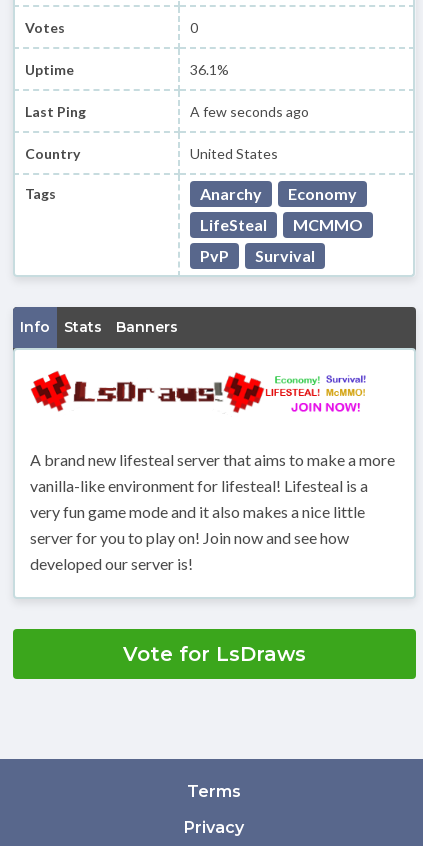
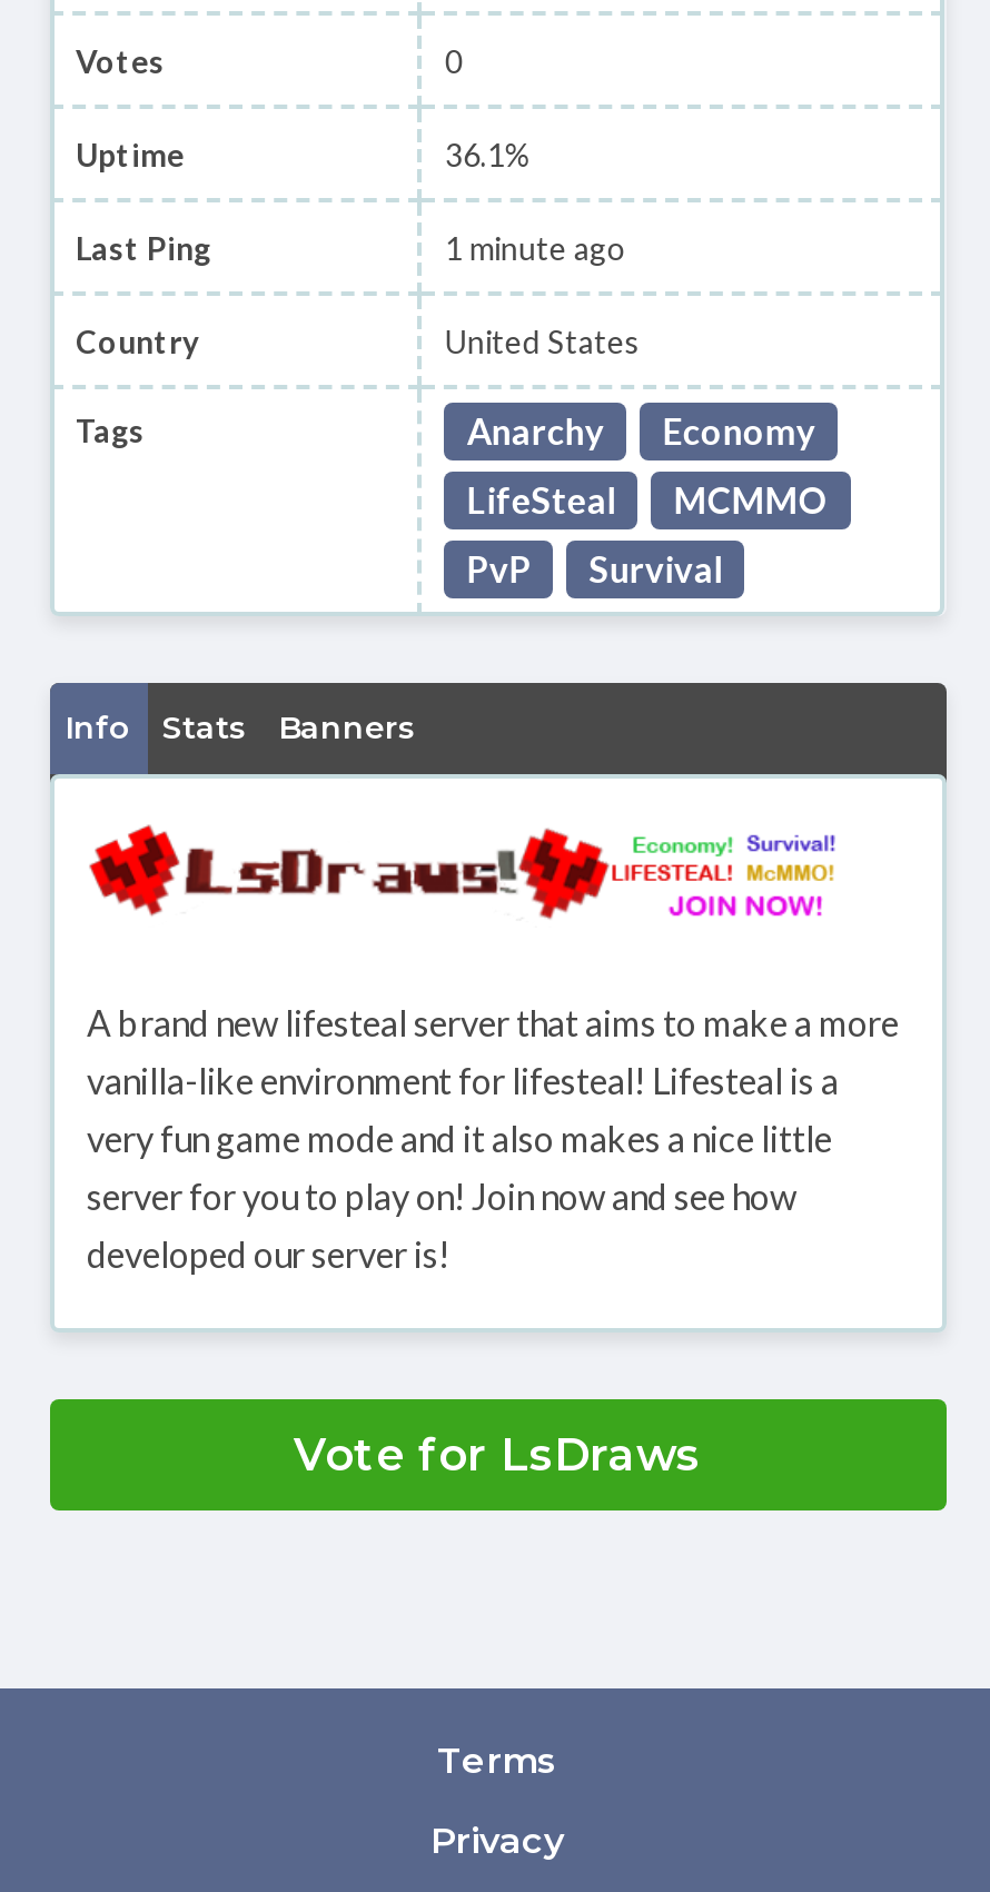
- A few seconds ago
+ 1 minute ago
